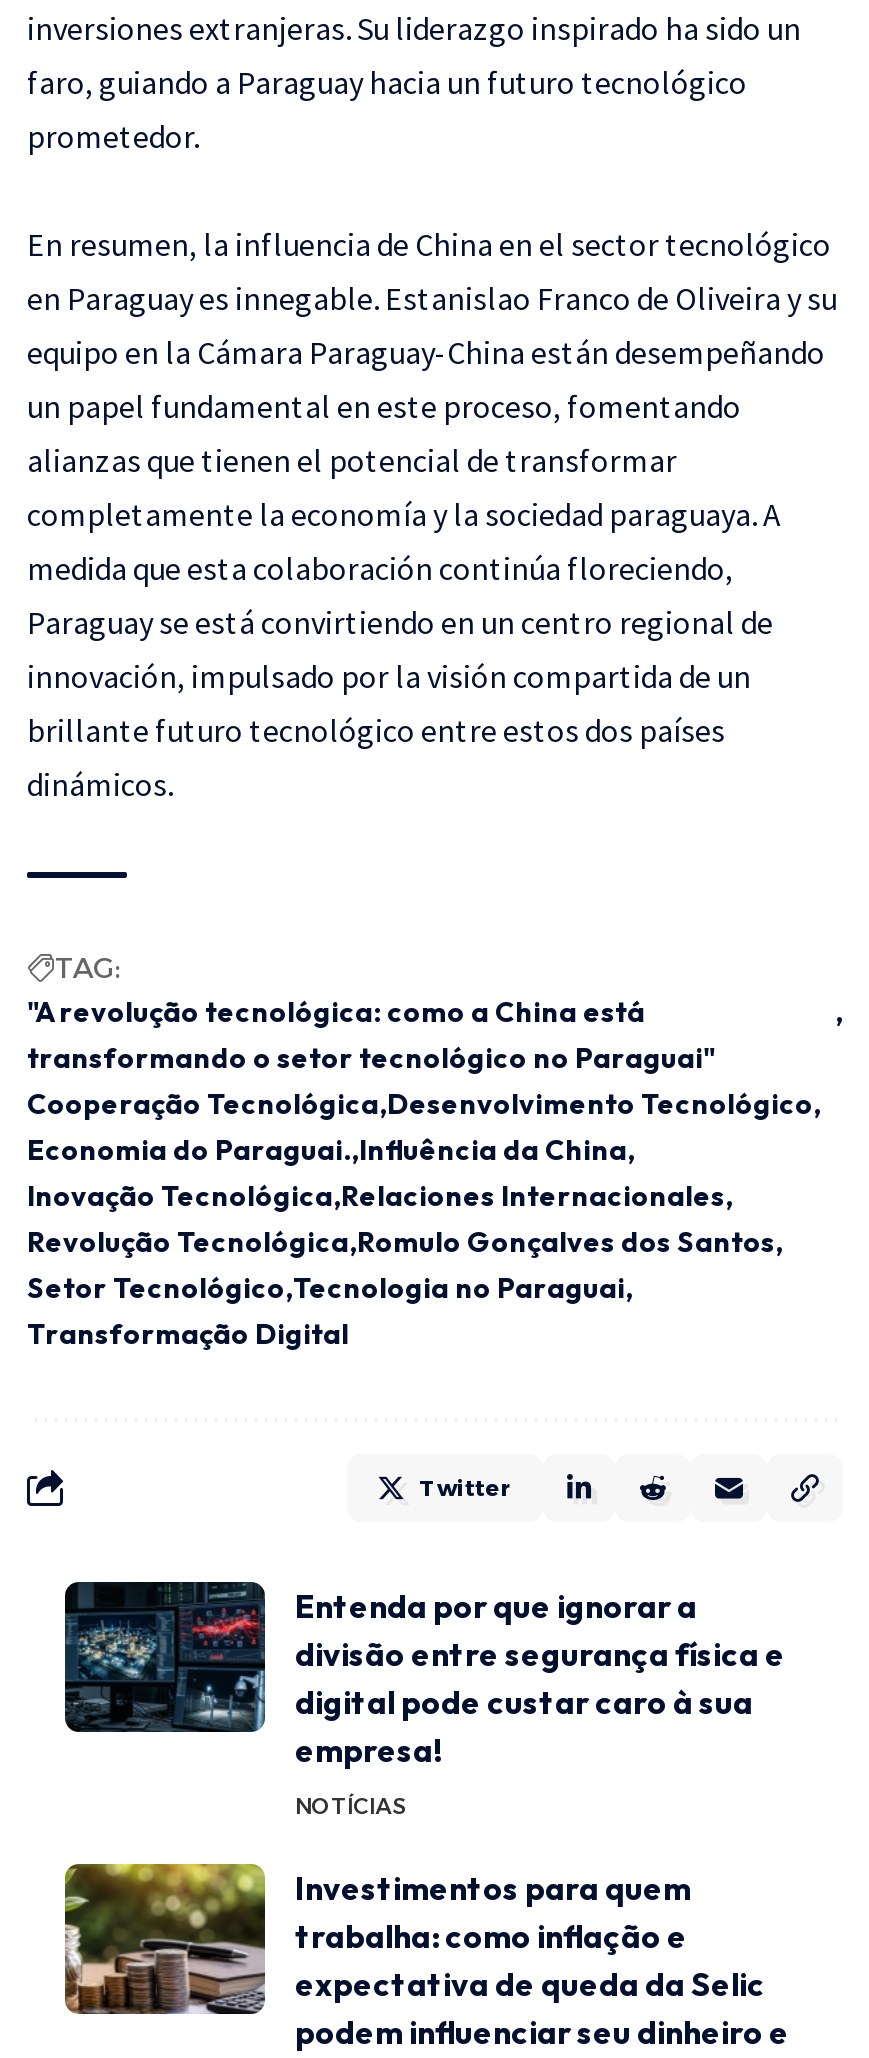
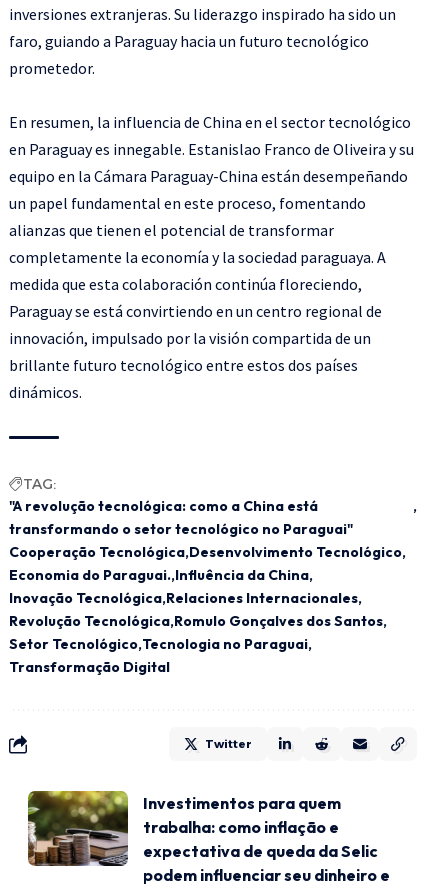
- [image]
- Entenda por que ignorar a
- divisão entre segurança física e
- digital pode custar caro à sua
- empresa!
- NOTÍCIAS
